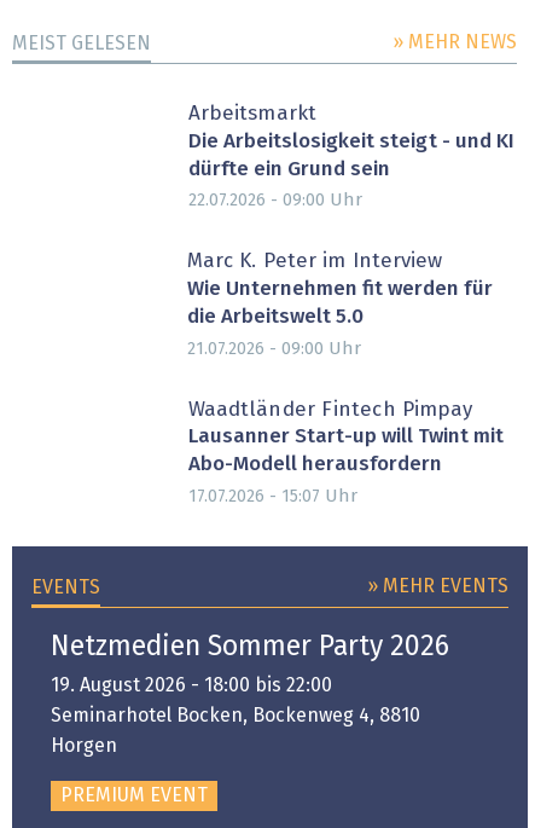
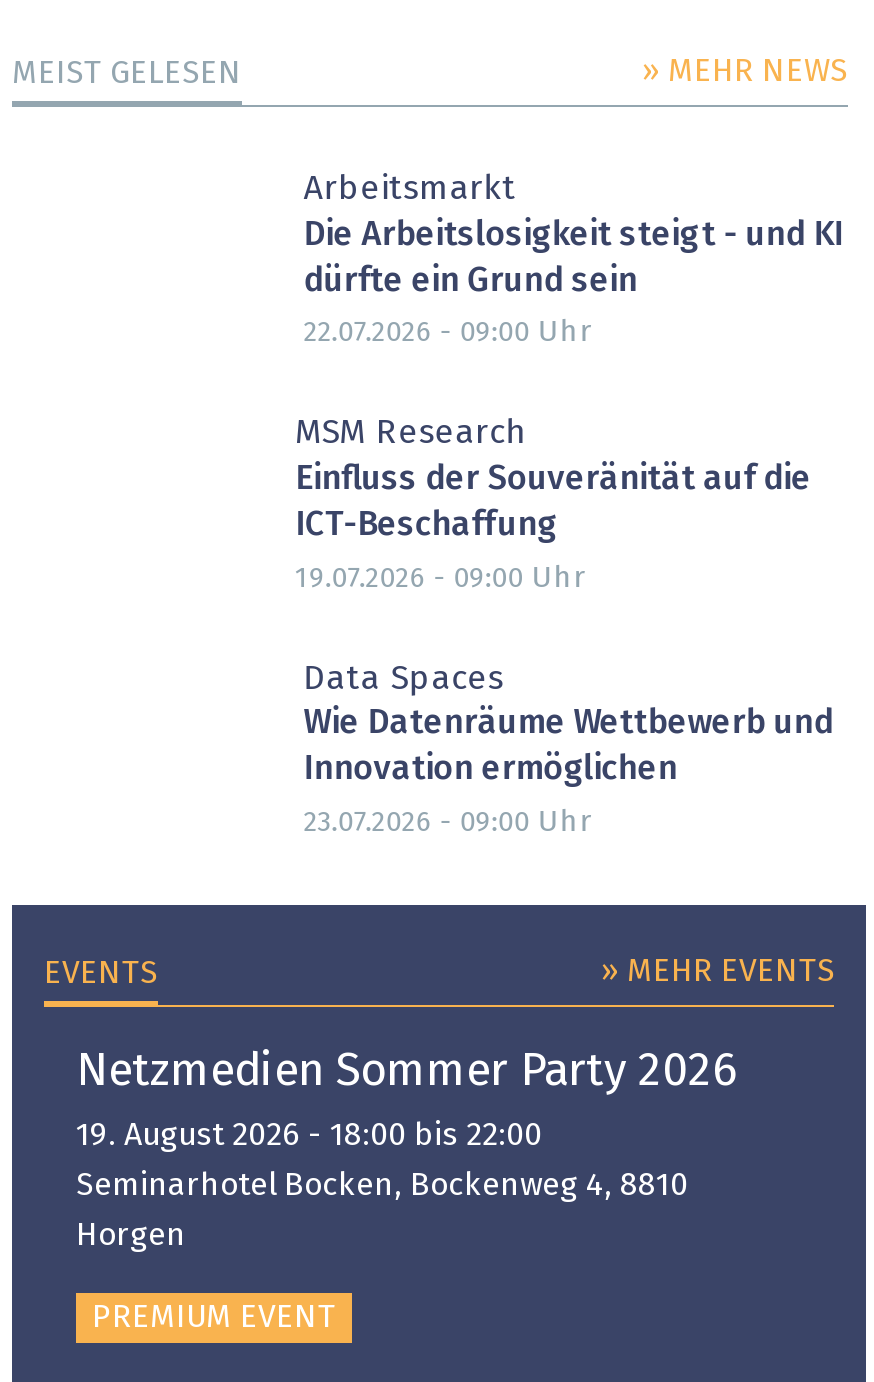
- Marc K. Peter im Interview
- Wie Unternehmen fit werden für
- die Arbeitswelt 5.0
+ MSM Research
+ Einfluss der Souveränität auf die
+ ICT-Beschaffung

- 21.07.2026 - 09:00 Uhr
+ 19.07.2026 - 09:00 Uhr

- Waadtländer Fintech Pimpay
- Lausanner Start-up will Twint mit
- Abo-Modell herausfordern
+ Data Spaces
+ Wie Datenräume Wettbewerb und
+ Innovation ermöglichen

- 17.07.2026 - 15:07 Uhr
+ 23.07.2026 - 09:00 Uhr
